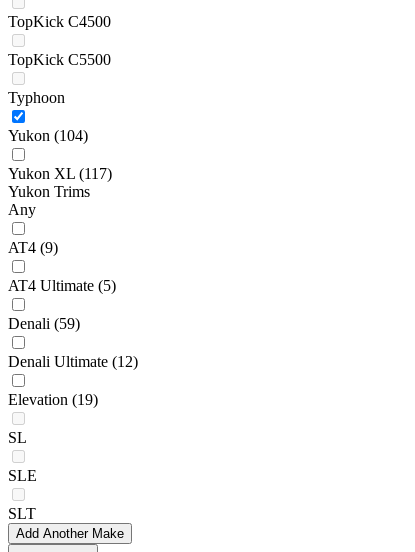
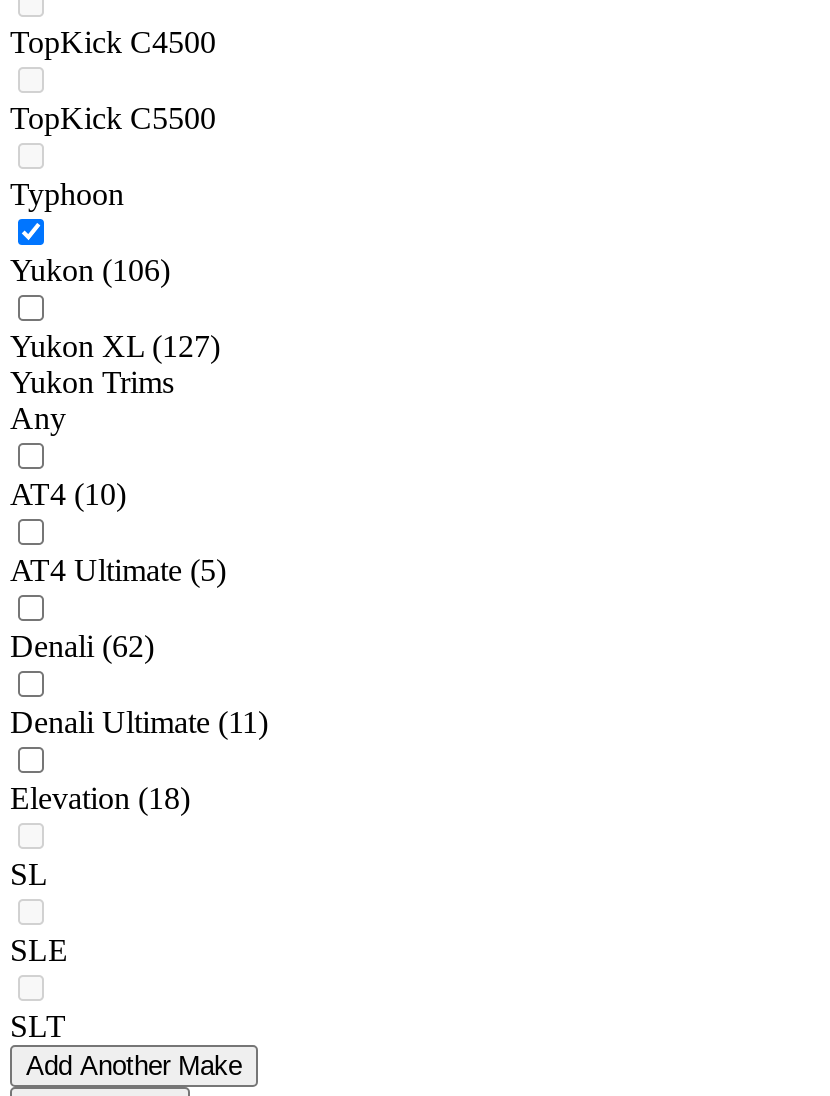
- Yukon (104)
+ Yukon (106)

- Yukon XL (117)
+ Yukon XL (127)

- AT4 (9)
+ AT4 (10)

- Denali (59)
+ Denali (62)

- Denali Ultimate (12)
+ Denali Ultimate (11)

- Elevation (19)
+ Elevation (18)
